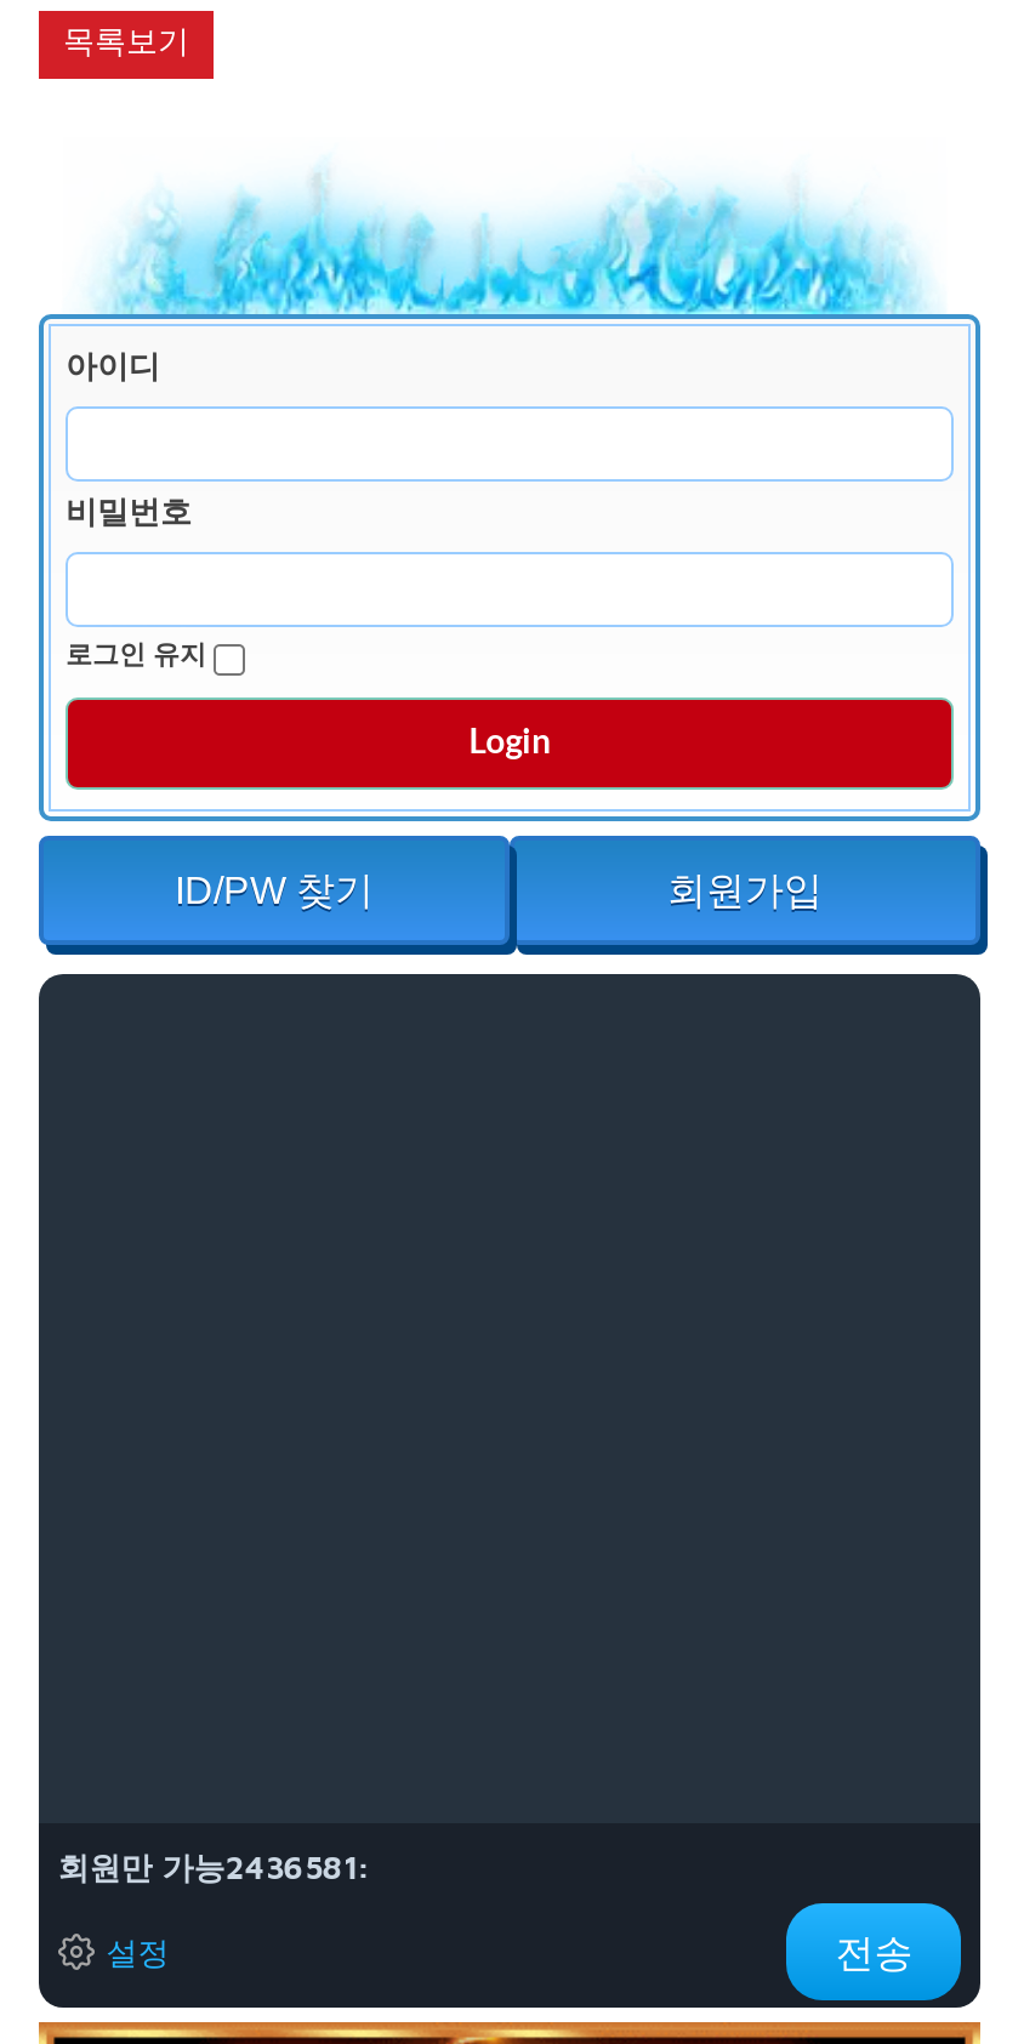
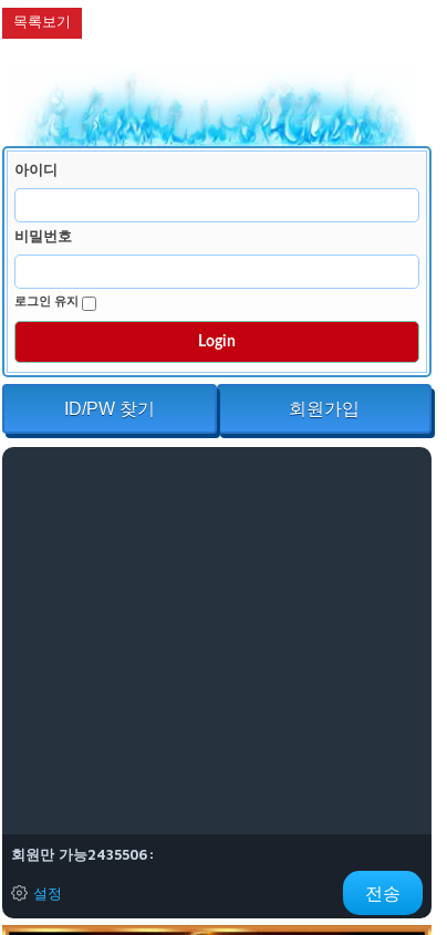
- 회원만 가능2436581:
+ 회원만 가능2435506:
